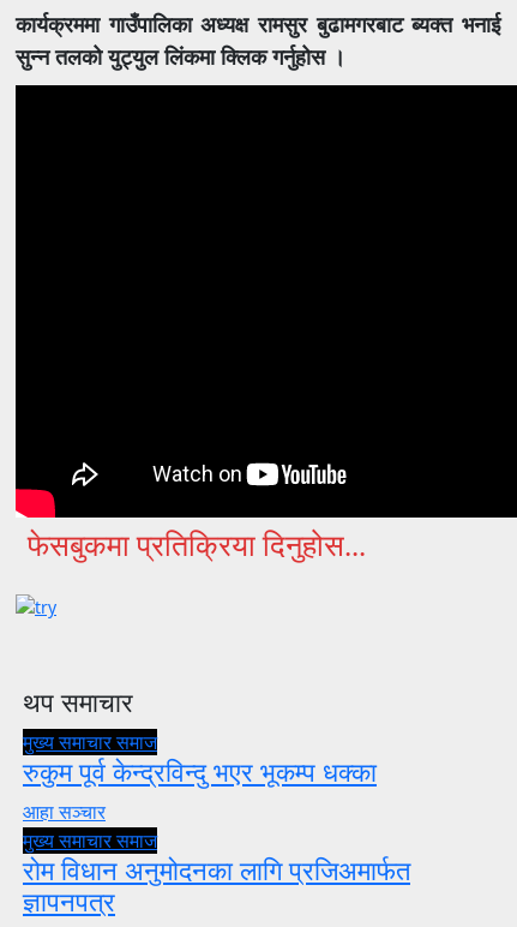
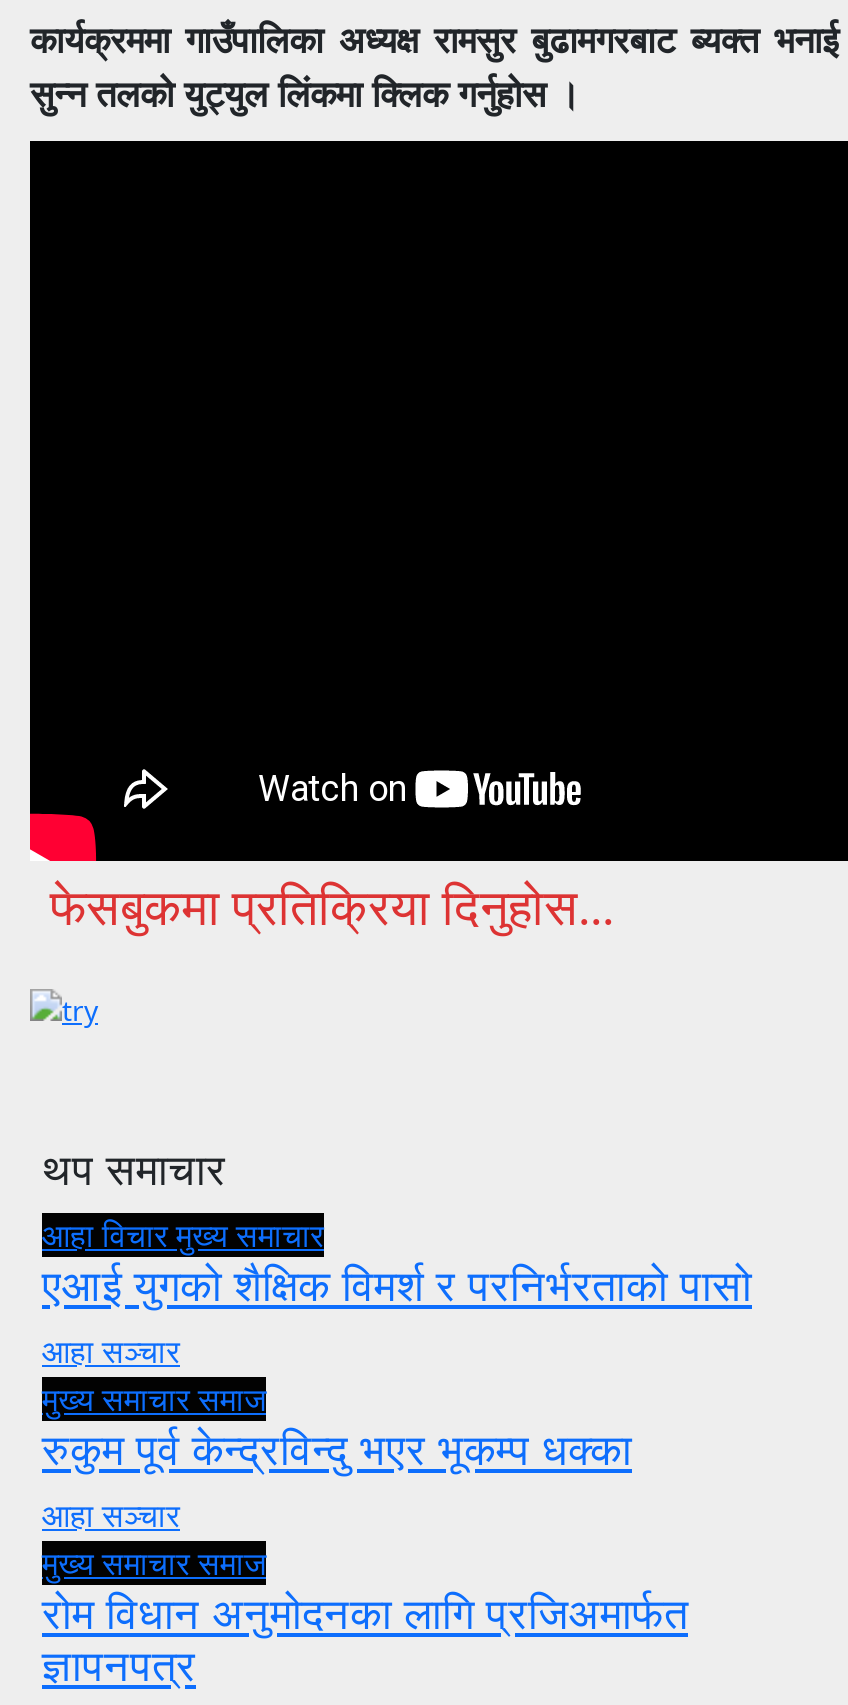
+ आहा विचारमुख्य समाचार
+ एआई युगको शैक्षिक विमर्श र परनिर्भरताको पासो
+ आहा सञ्चार
